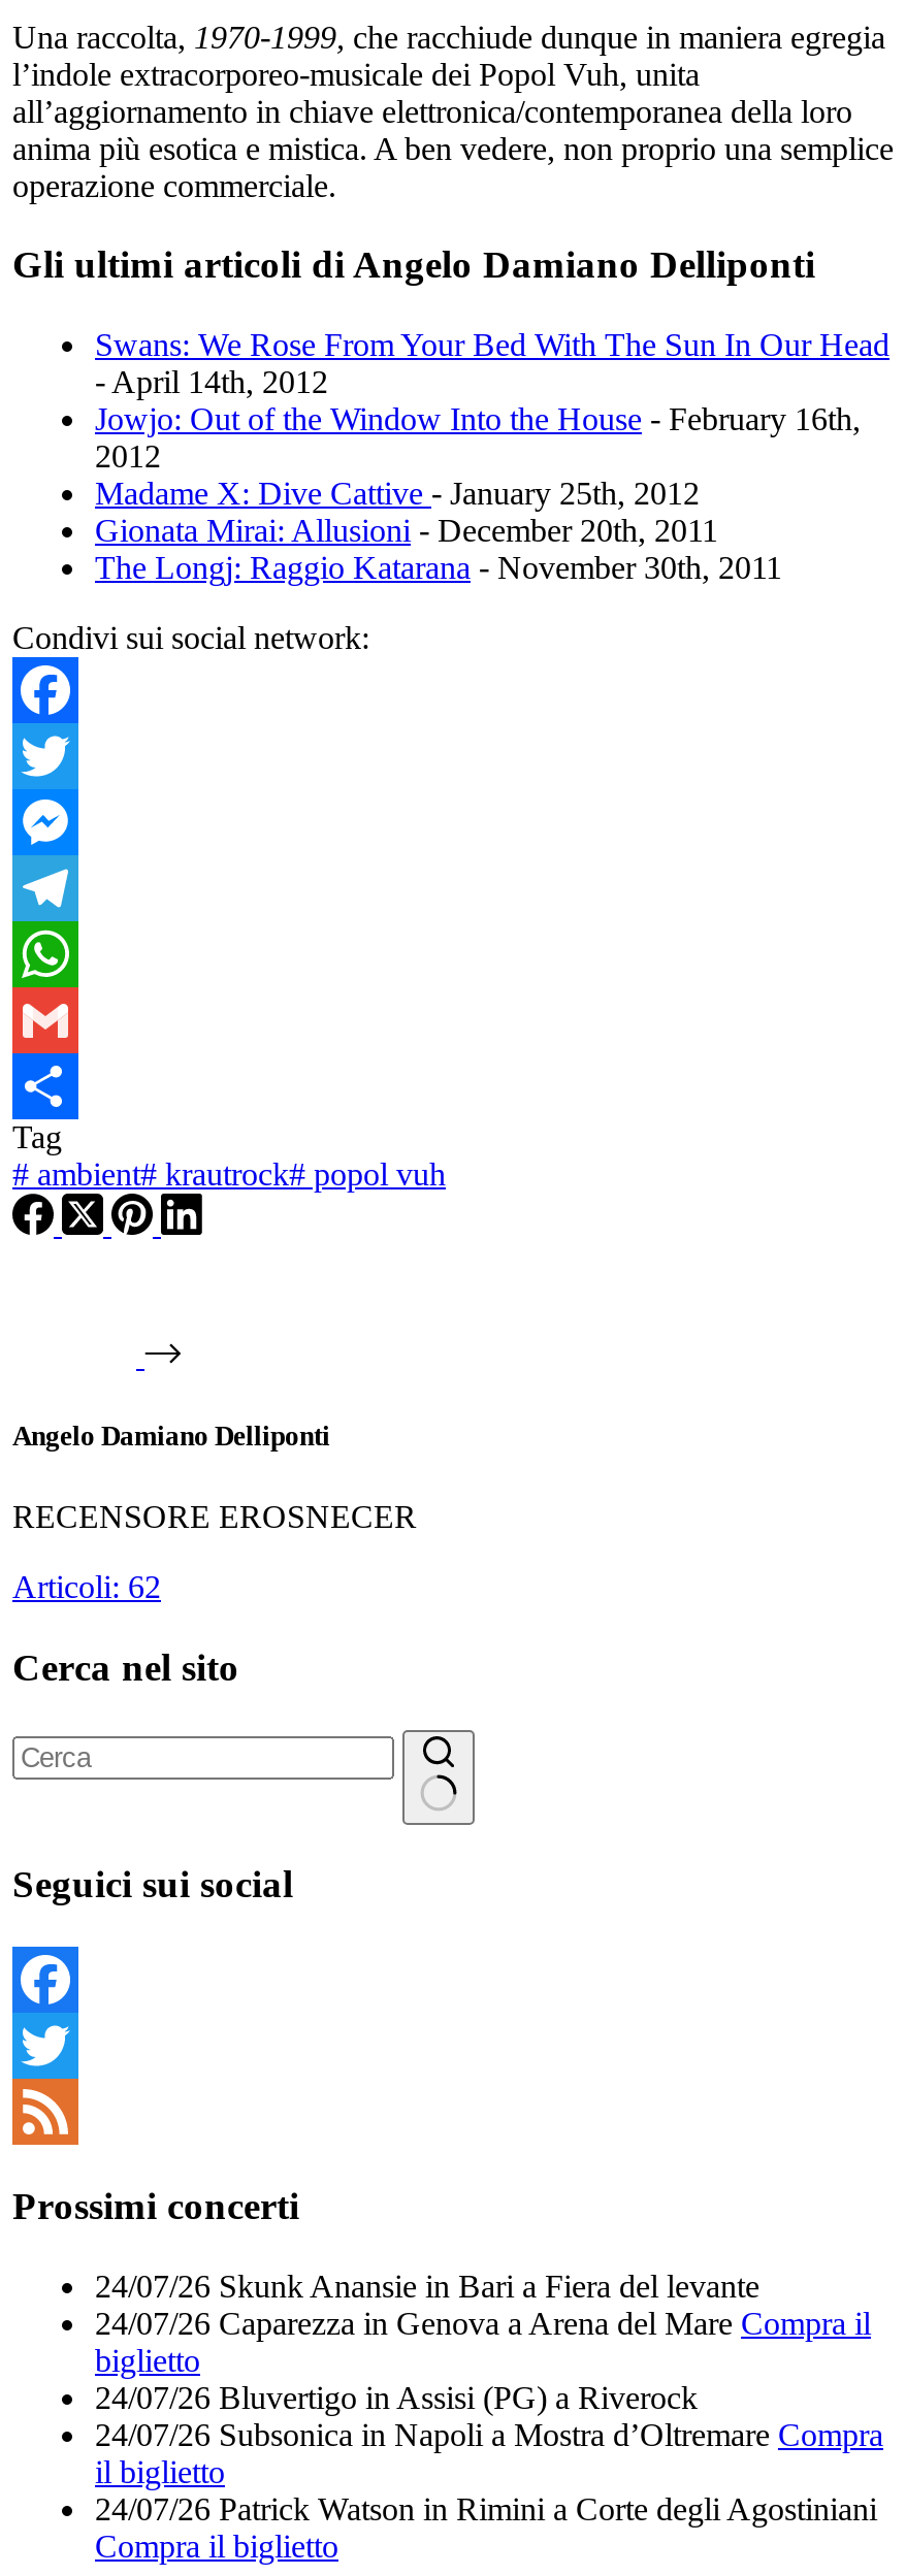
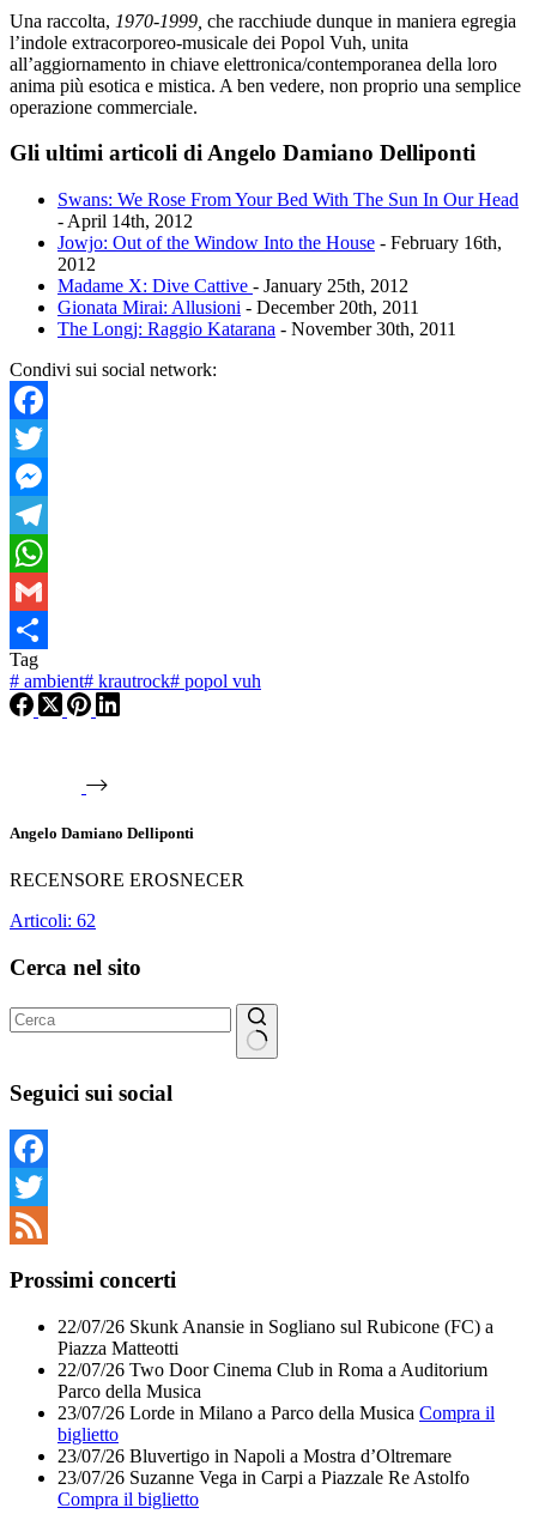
- 24/07/26 Skunk Anansie in Bari a Fiera del levante
- 24/07/26 Caparezza in Genova a Arena del Mare Compra il
+ 22/07/26 Skunk Anansie in Sogliano sul Rubicone (FC) a
+ Piazza Matteotti
+ 22/07/26 Two Door Cinema Club in Roma a Auditorium
+ Parco della Musica
+ 23/07/26 Lorde in Milano a Parco della Musica Compra il

moved down: biglietto

- 24/07/26 Bluvertigo in Assisi (PG) a Riverock
- 24/07/26 Subsonica in Napoli a Mostra d’Oltremare Compra
- il biglietto
- 24/07/26 Patrick Watson in Rimini a Corte degli Agostiniani
+ 23/07/26 Bluvertigo in Napoli a Mostra d’Oltremare
+ 23/07/26 Suzanne Vega inCarpi a Piazzale Re Astolfo
